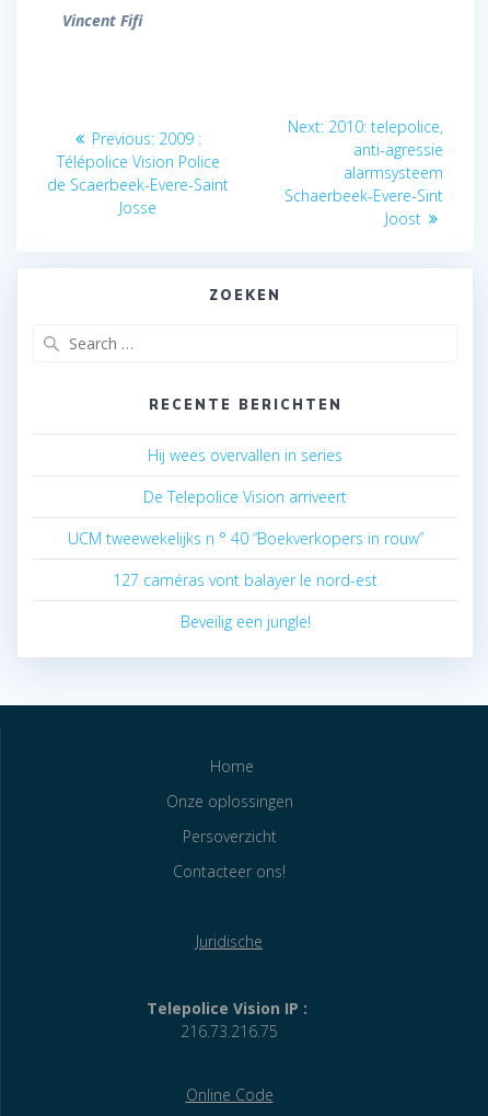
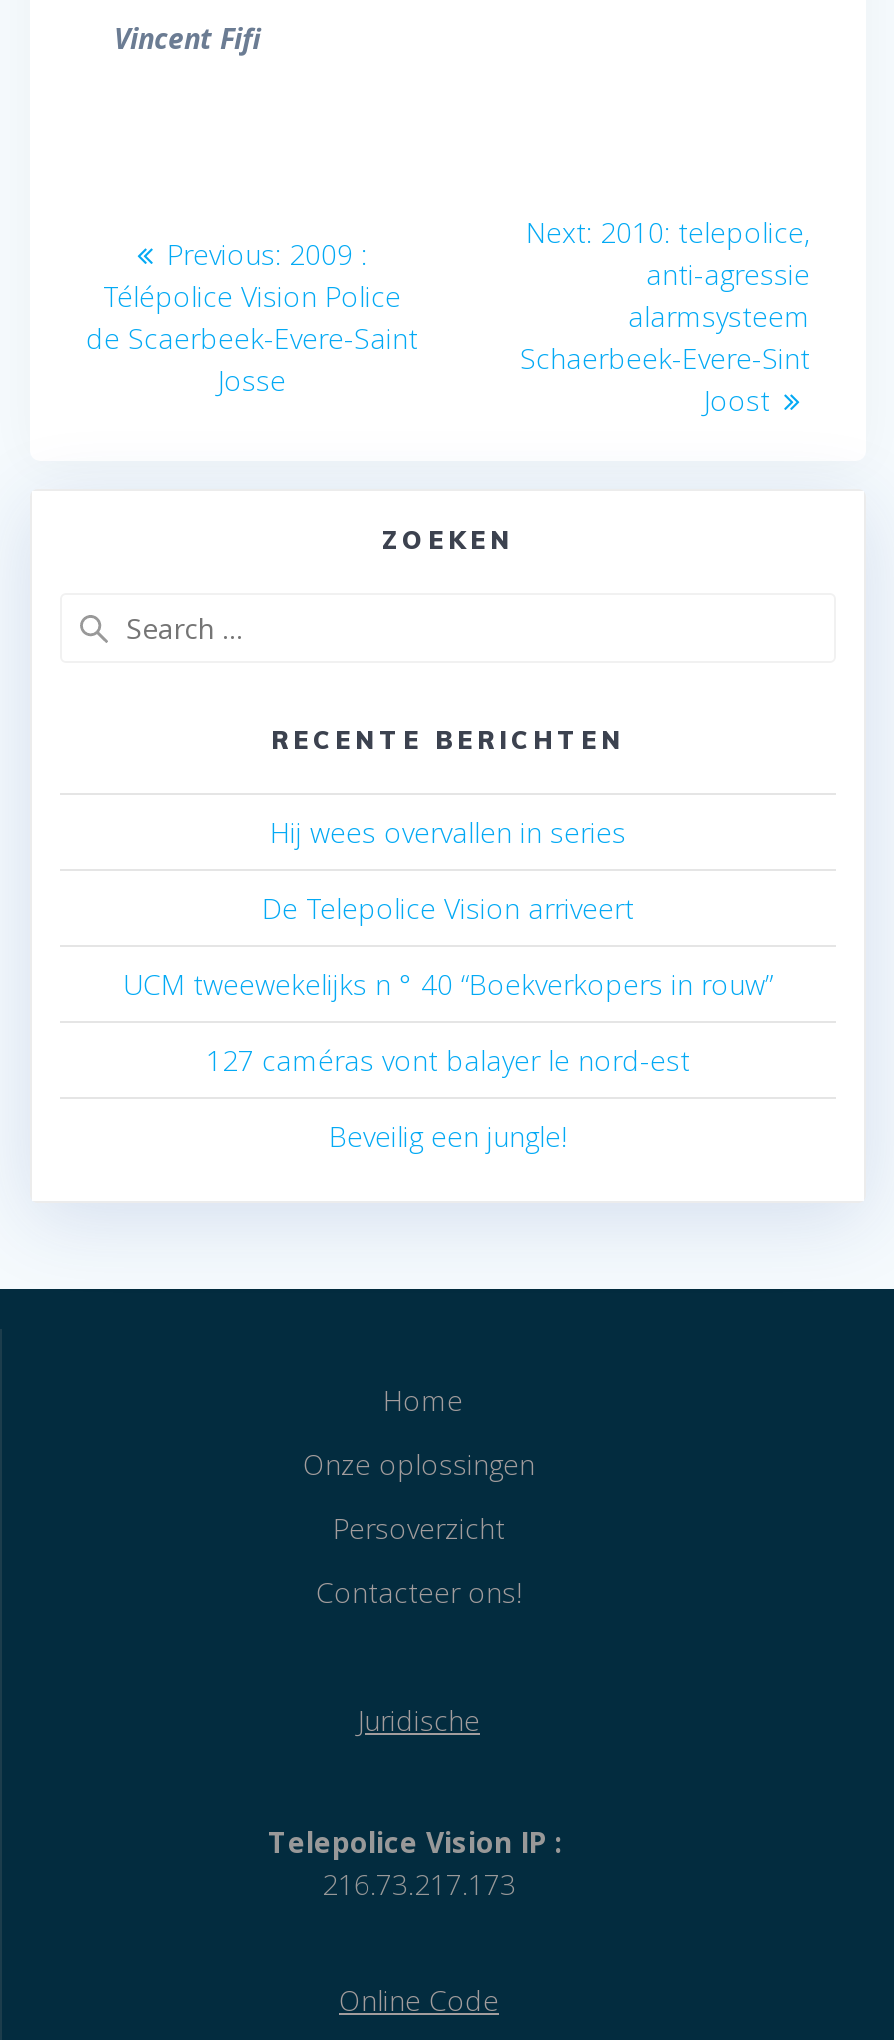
- 216.73.216.75
+ 216.73.217.173
